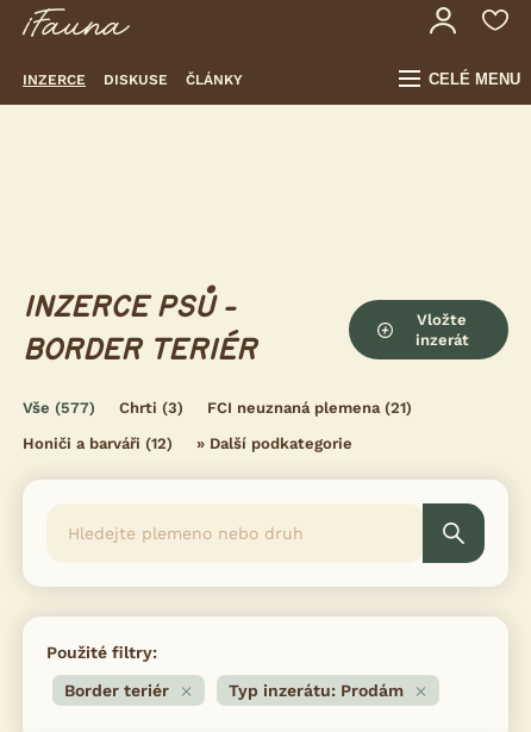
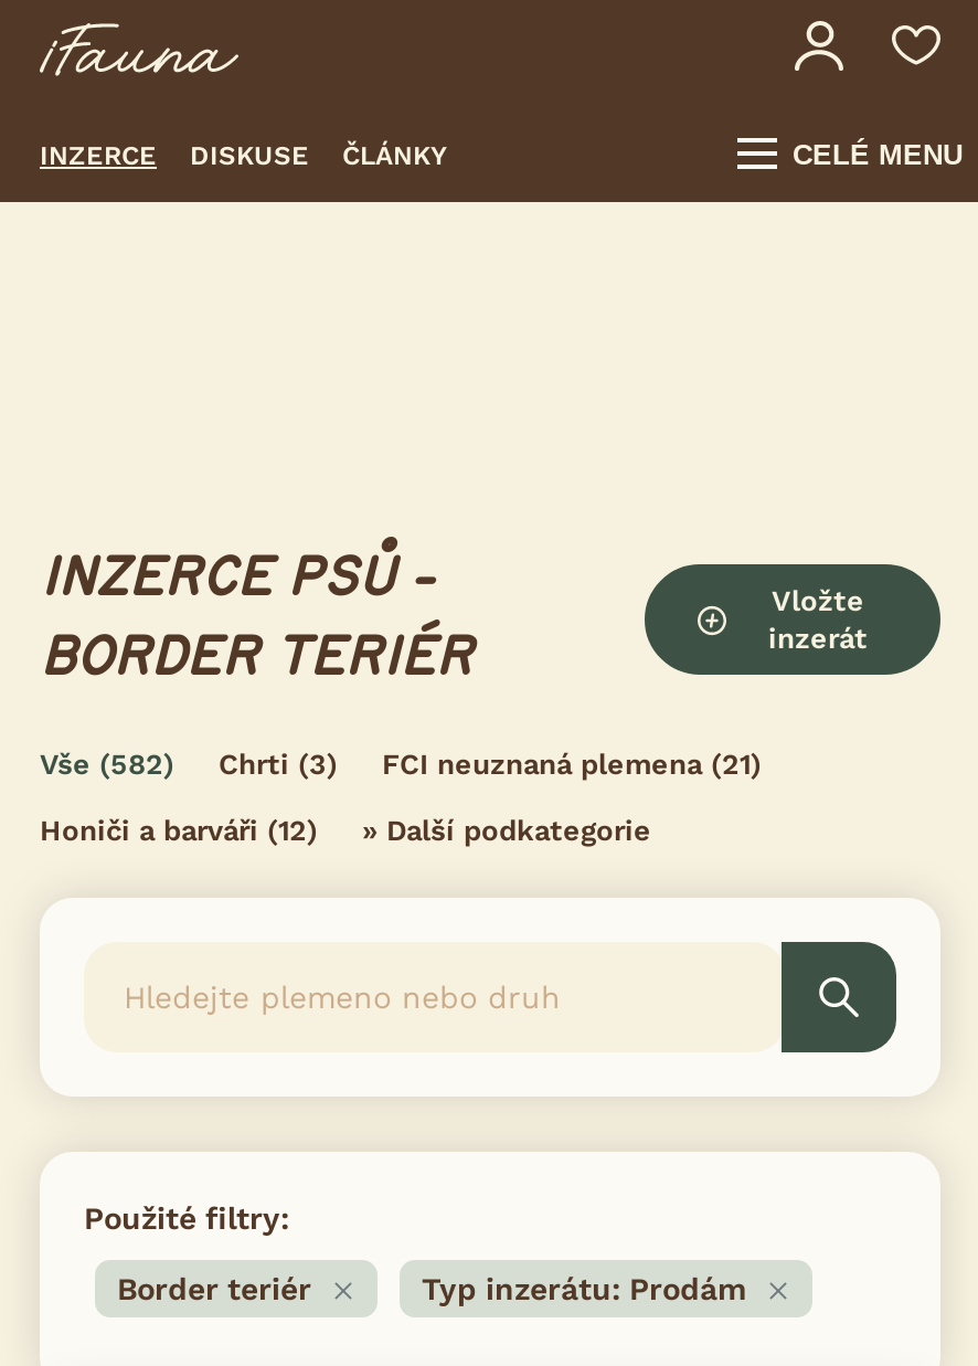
- Vše (577) Chrti (3) FCI neuznaná plemena (21)
+ Vše (582) Chrti (3) FCI neuznaná plemena (21)
